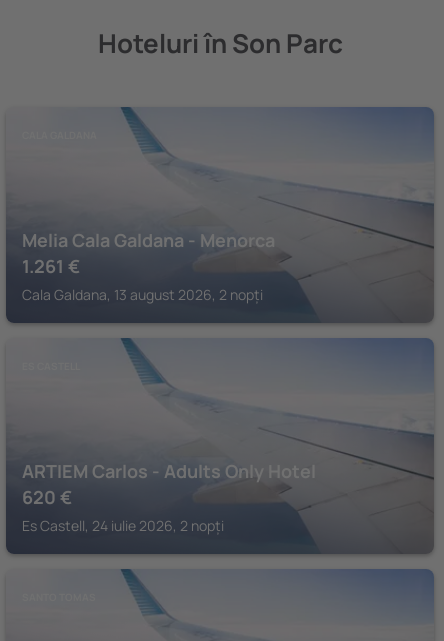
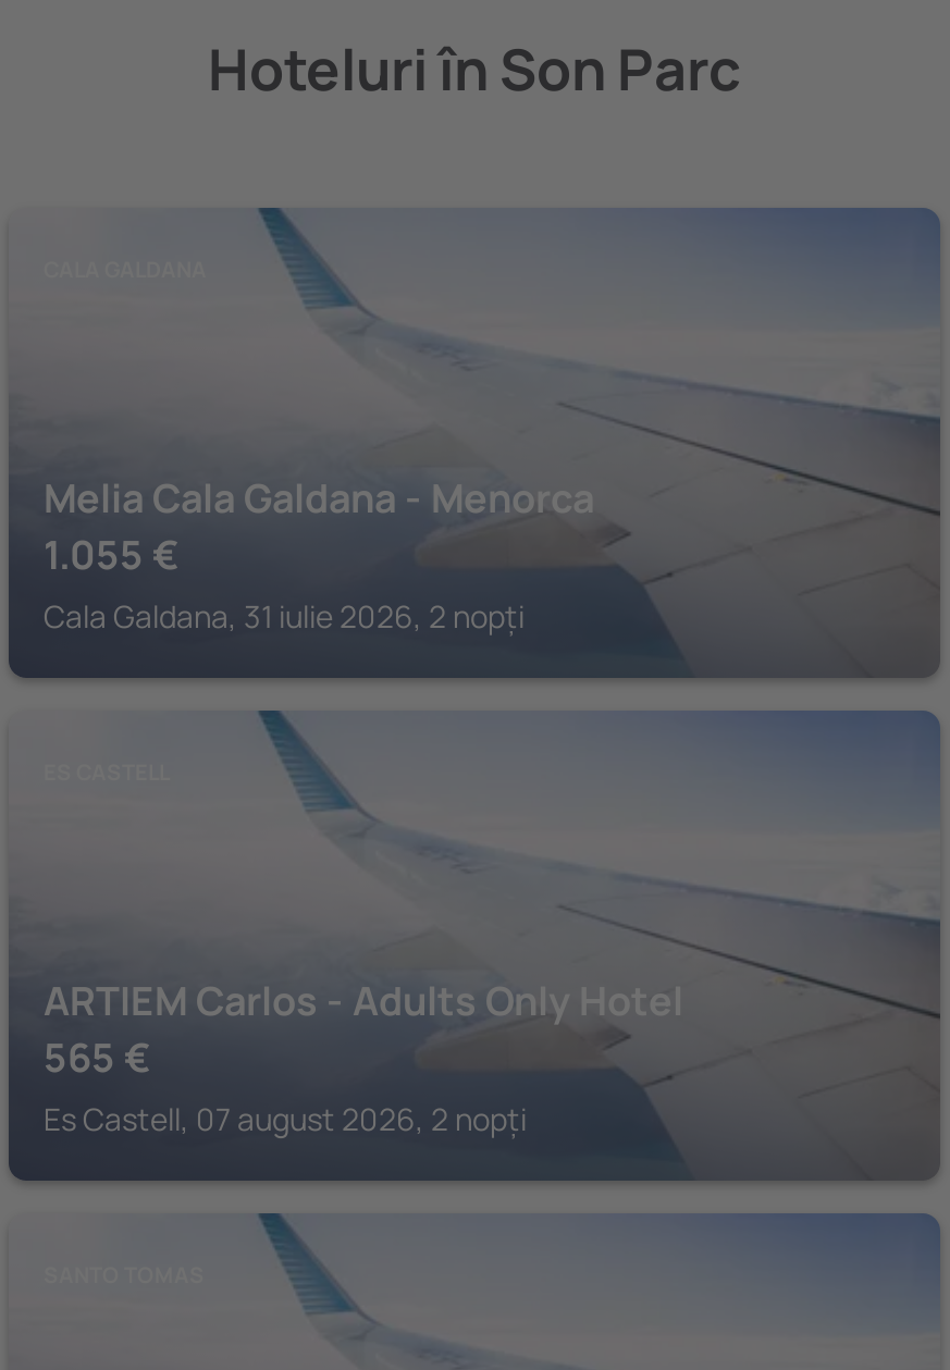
- 1.261 €
+ 1.055 €

- Cala Galdana, 13 august 2026, 2 nopți
+ Cala Galdana, 31 iulie 2026, 2 nopți

- 620 €
+ 565 €

- Es Castell, 24 iulie 2026, 2 nopți
+ Es Castell, 07 august 2026, 2 nopți
